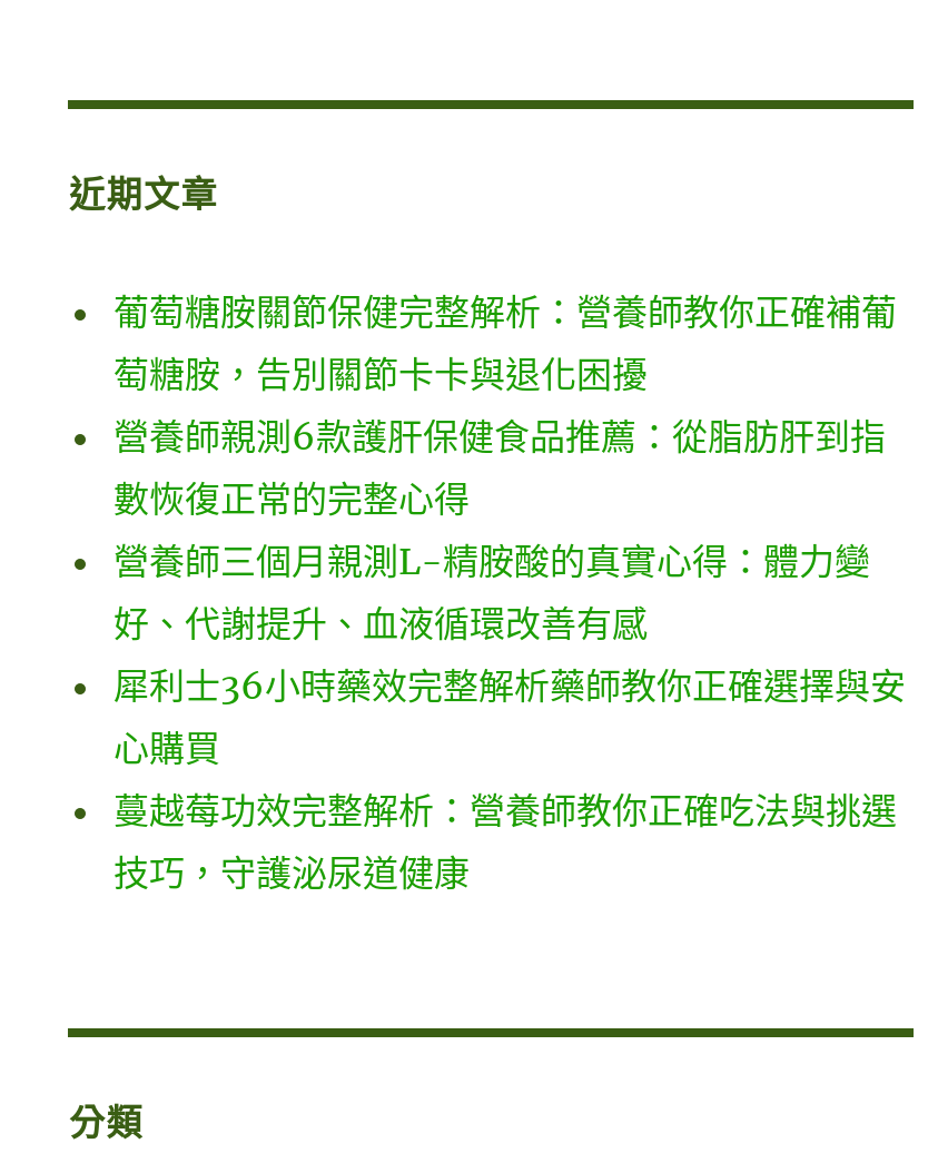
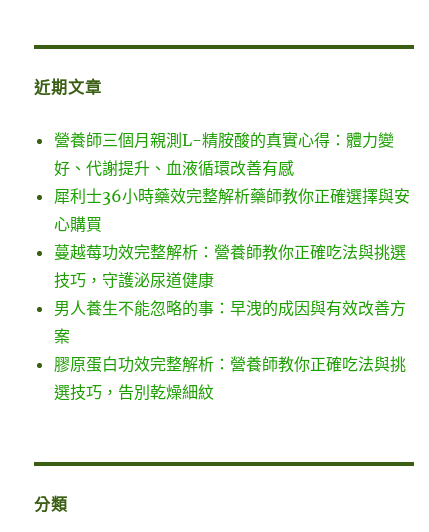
- 葡萄糖胺關節保健完整解析：營養師教你正確補葡
- 萄糖胺，告別關節卡卡與退化困擾
- 營養師親測6款護肝保健食品推薦：從脂肪肝到指
- 數恢復正常的完整心得

moved up: 營養師三個月親測L-精胺酸的真實心得：體力變 | 好、代謝提升、血液循環改善有感 | 犀利士36小時藥效完整解析藥師教你正確選擇與安 | 心購買 | 蔓越莓功效完整解析：營養師教你正確吃法與挑選 | 技巧，守護泌尿道健康

+ 男人養生不能忽略的事：早洩的成因與有效改善方
+ 案
+ 膠原蛋白功效完整解析：營養師教你正確吃法與挑
+ 選技巧，告別乾燥細紋
